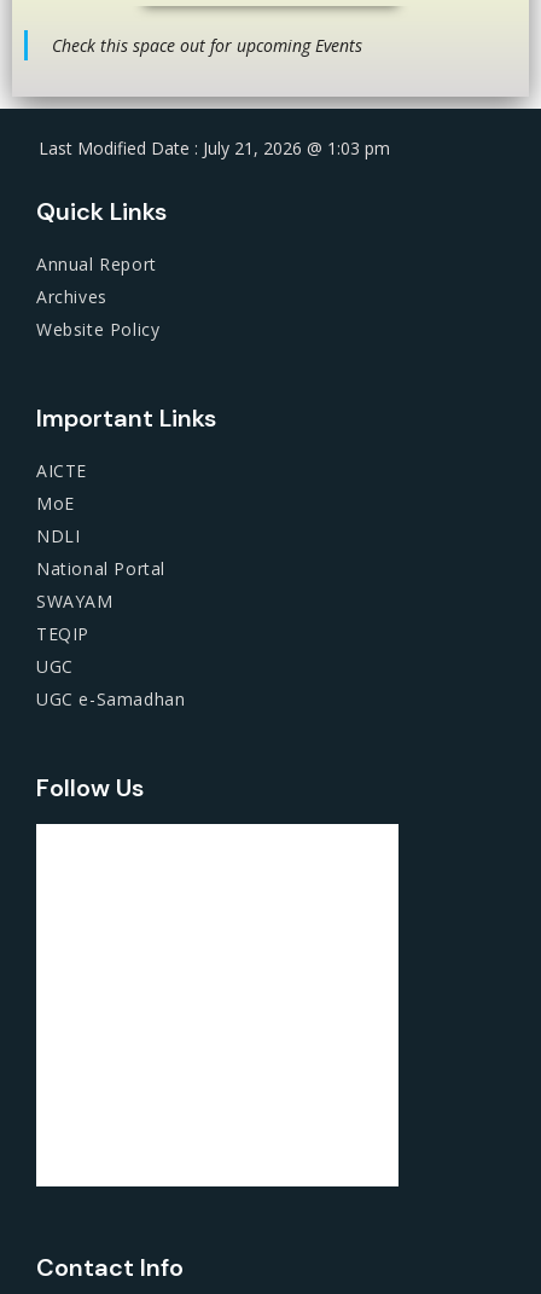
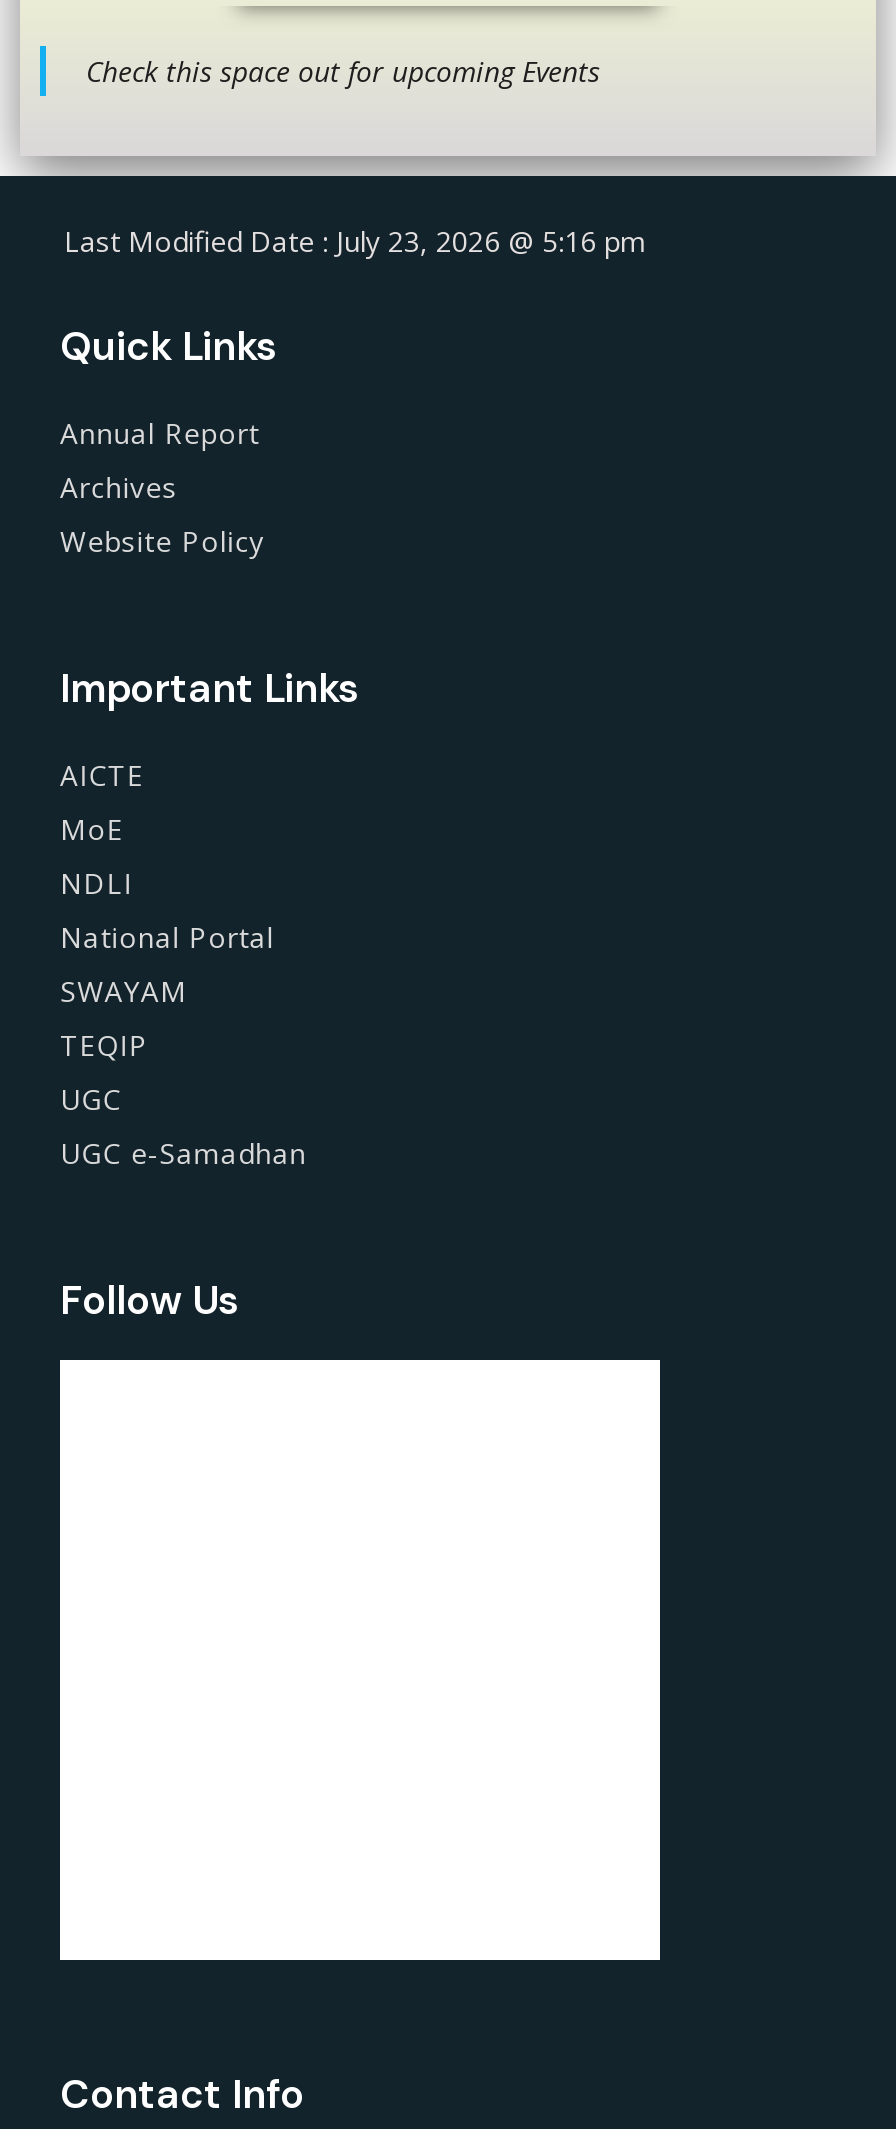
- Last Modified Date : July 21, 2026 @ 1:03 pm
+ Last Modified Date : July 23, 2026 @ 5:16 pm
